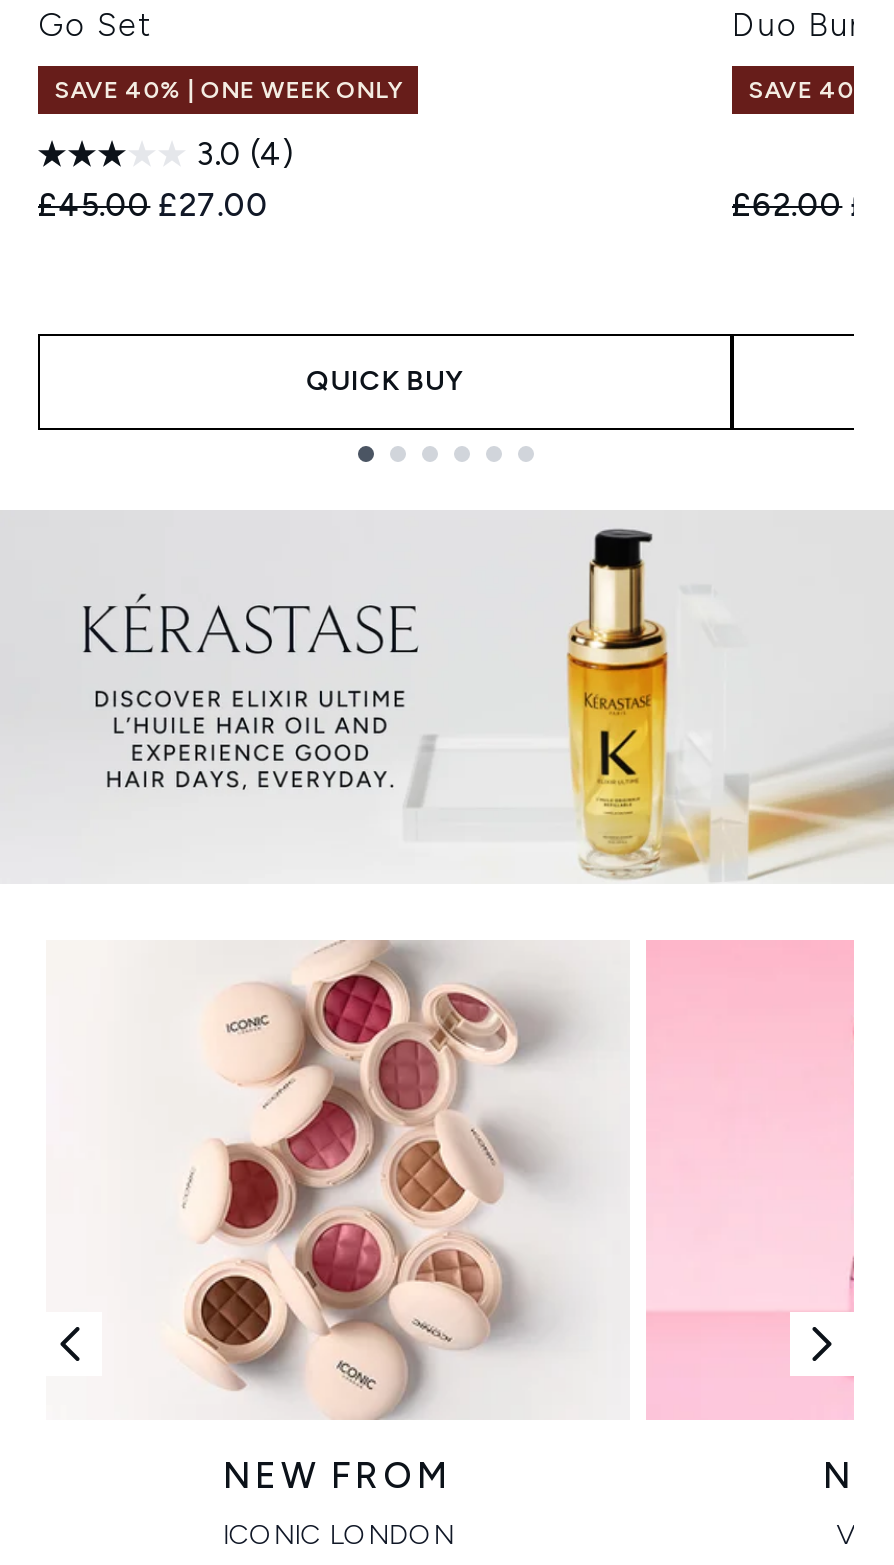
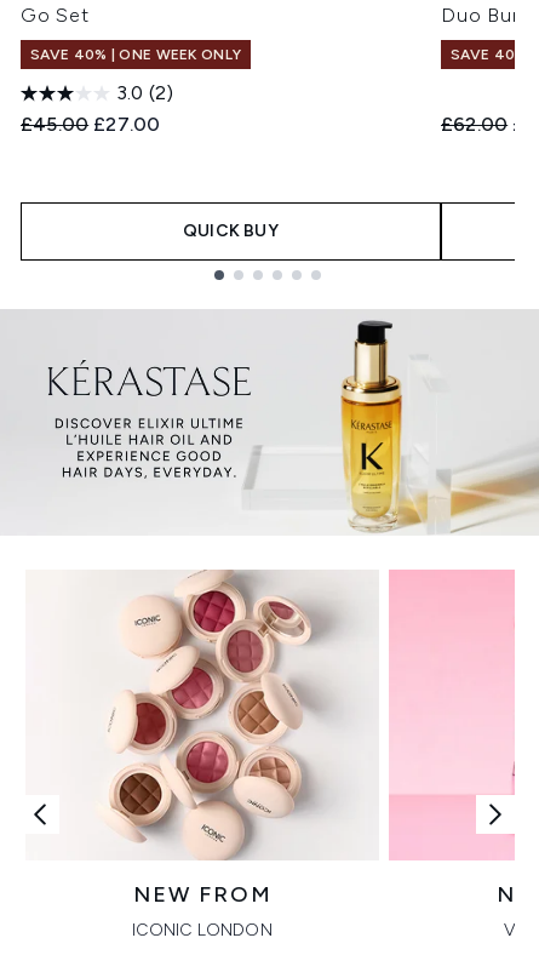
- 3.0 (4)
+ 3.0 (2)
